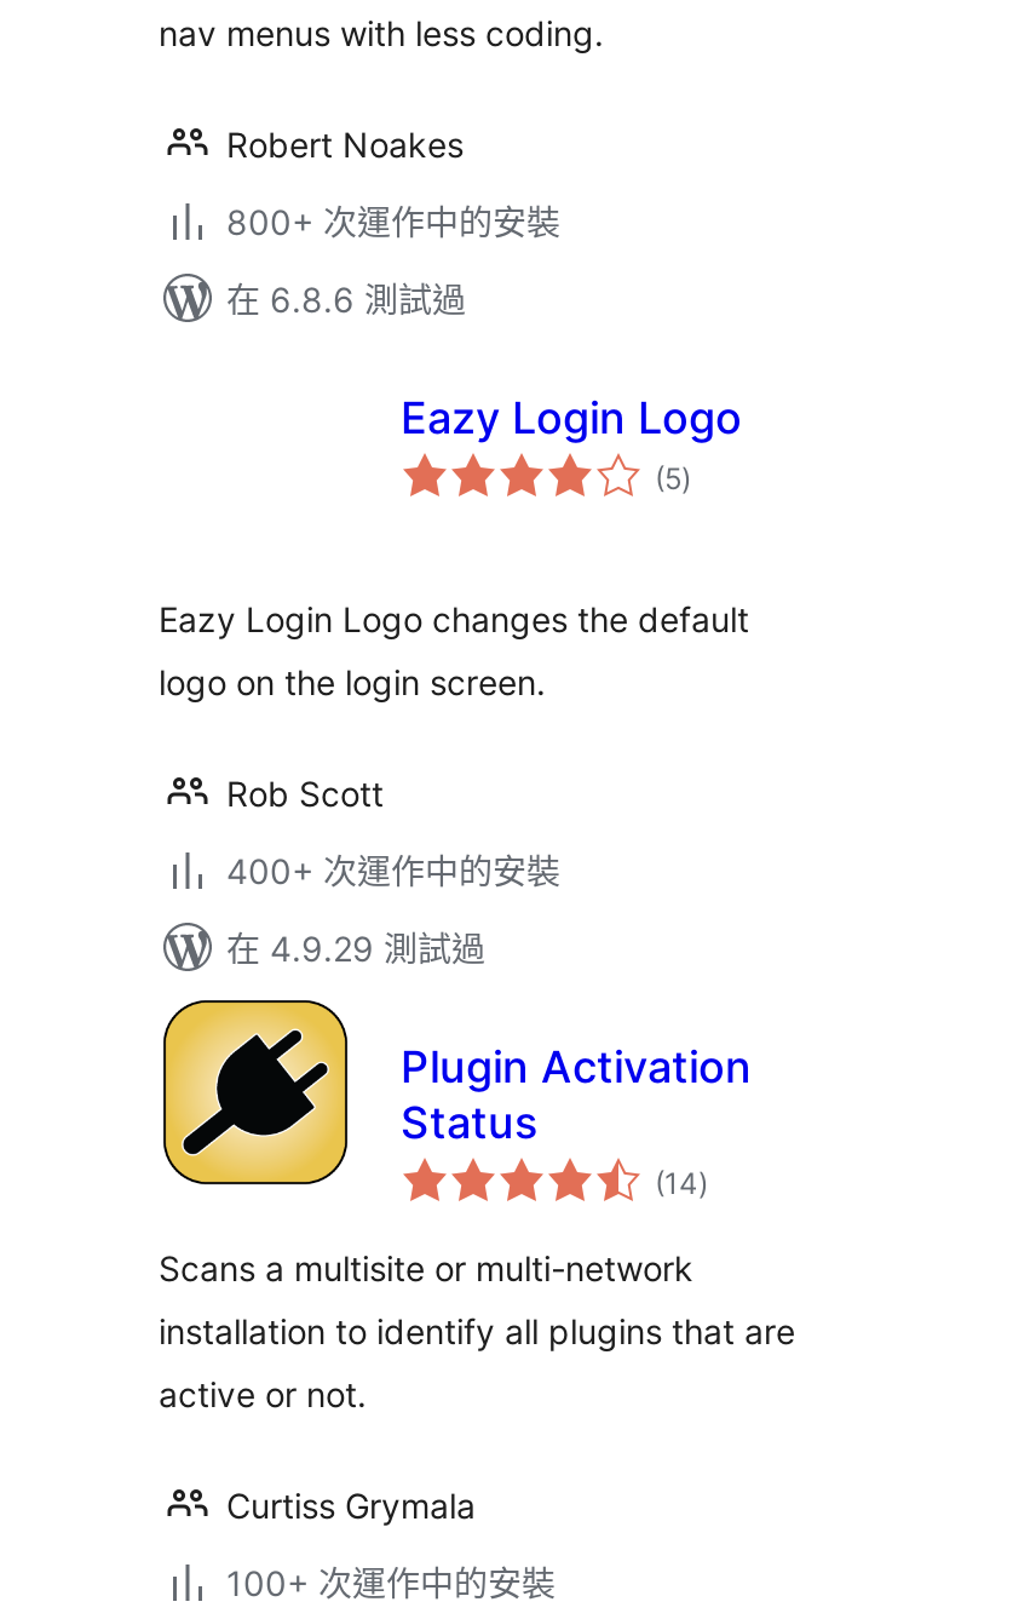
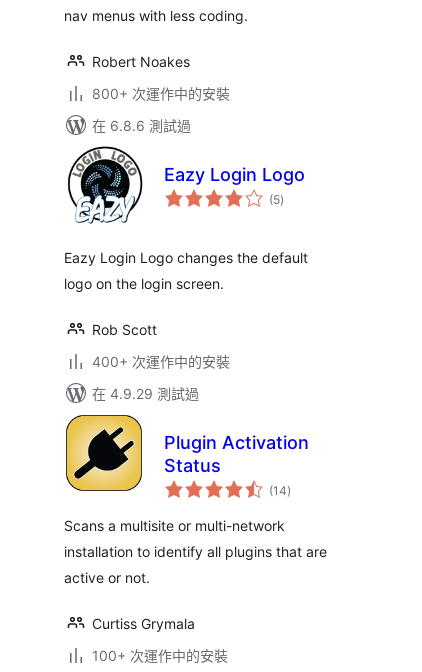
+ [image]
